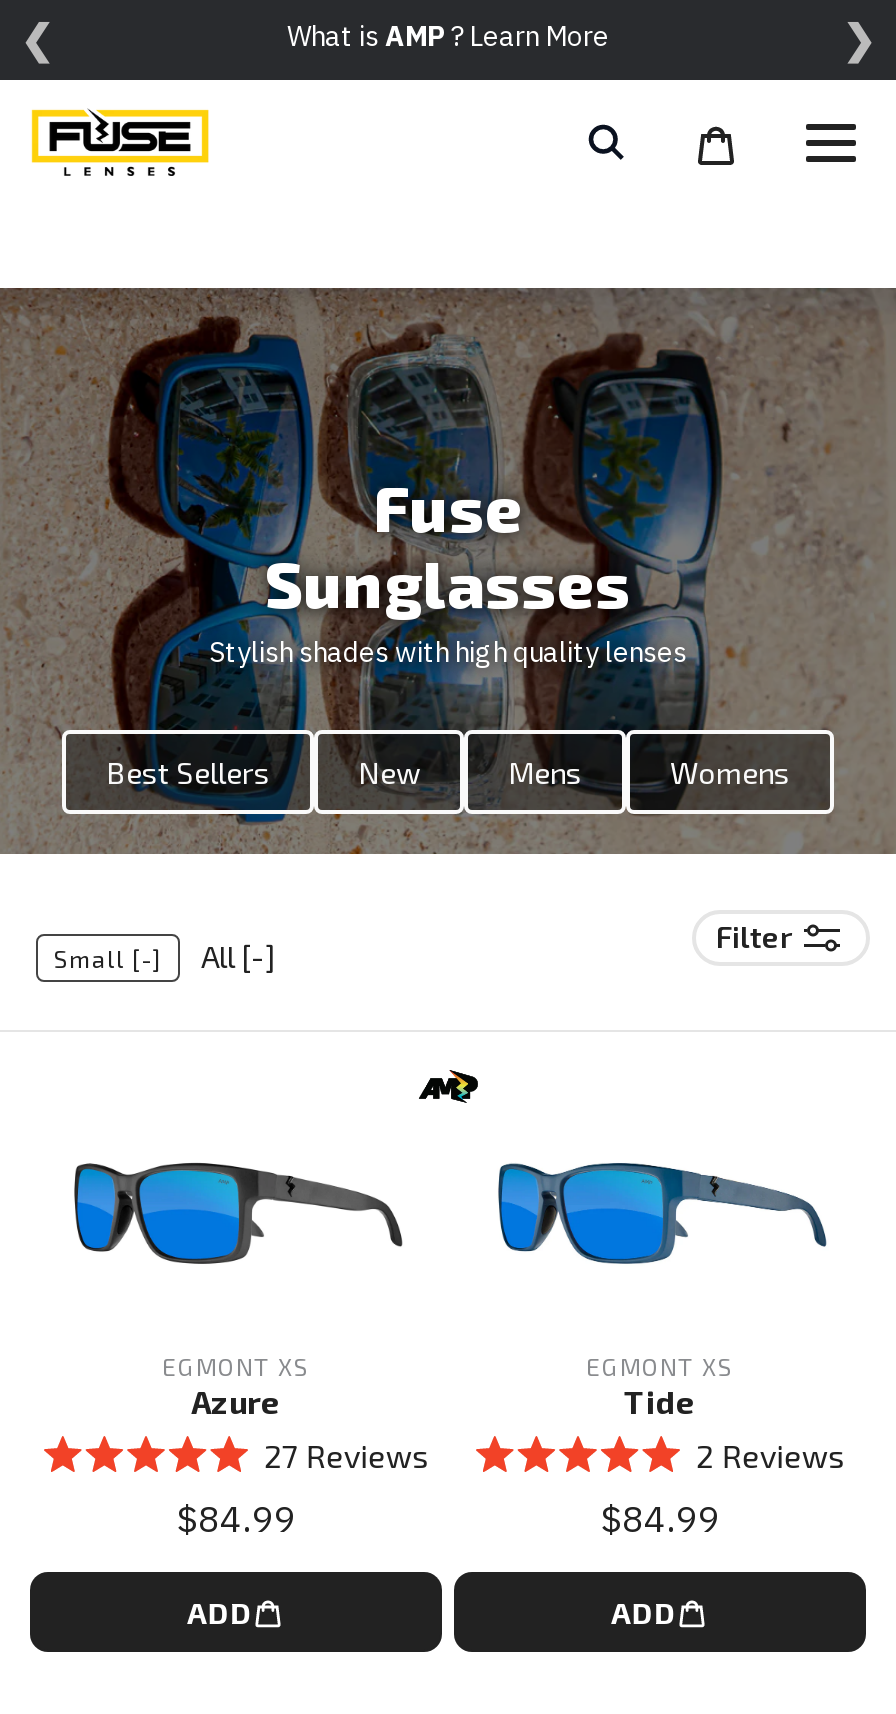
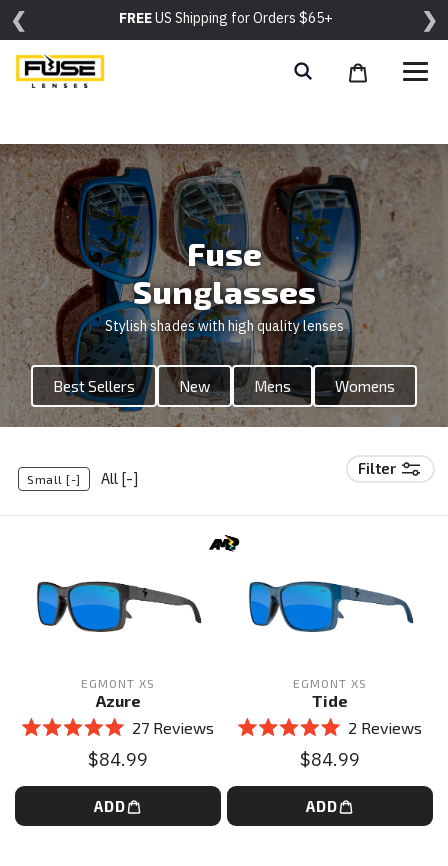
- What is AMP? Learn More
+ FREE US Shipping for Orders $65+
